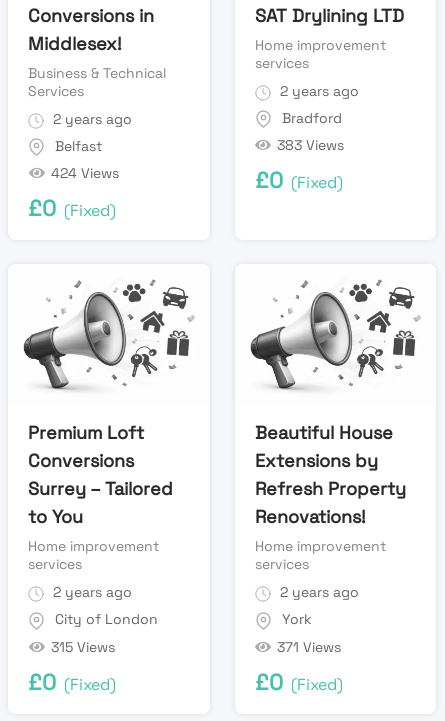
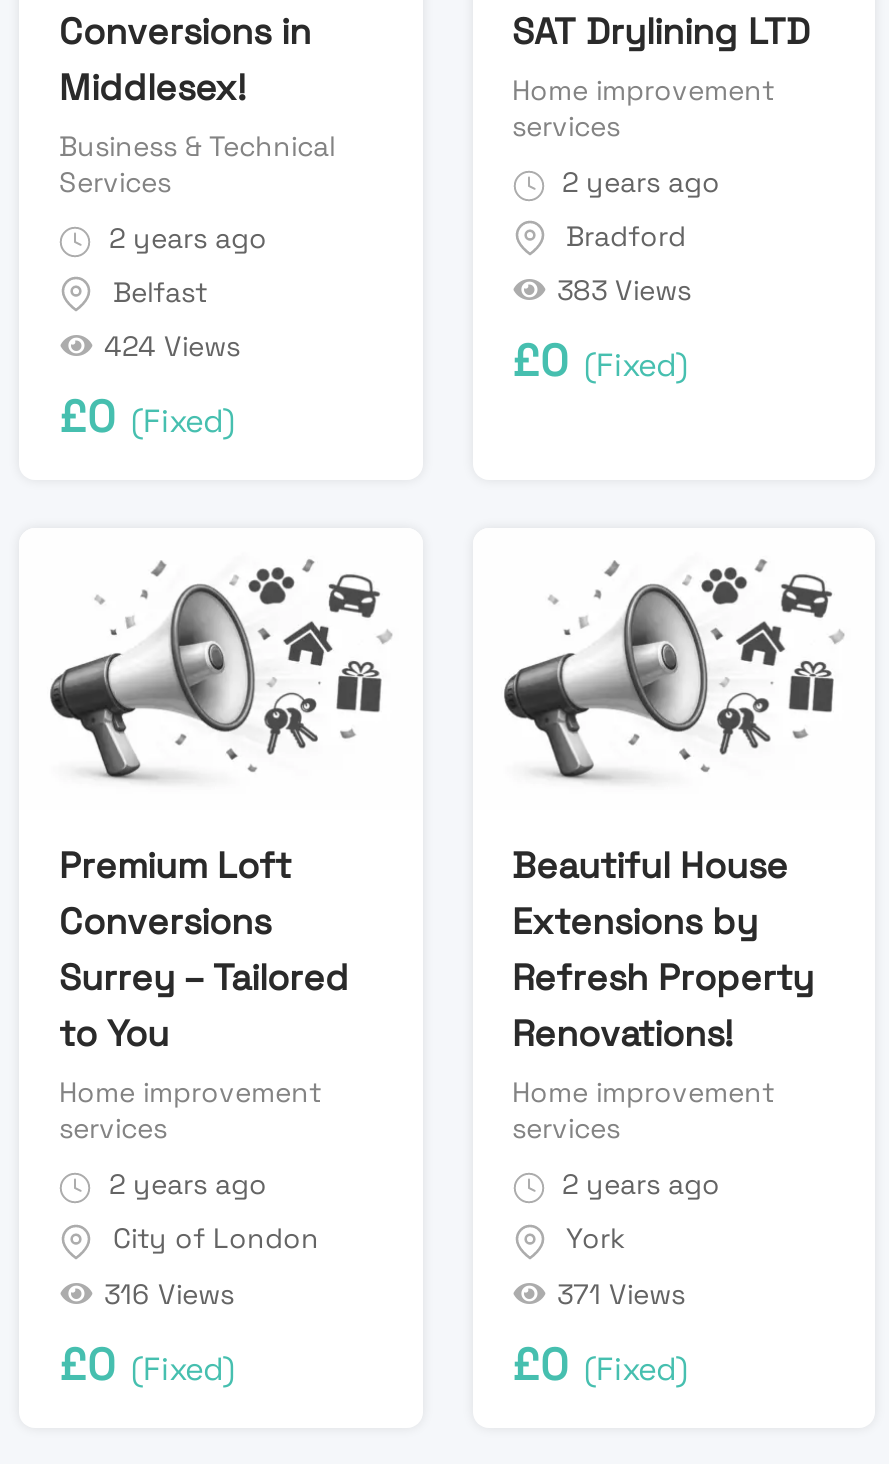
- 315 Views
+ 316 Views
